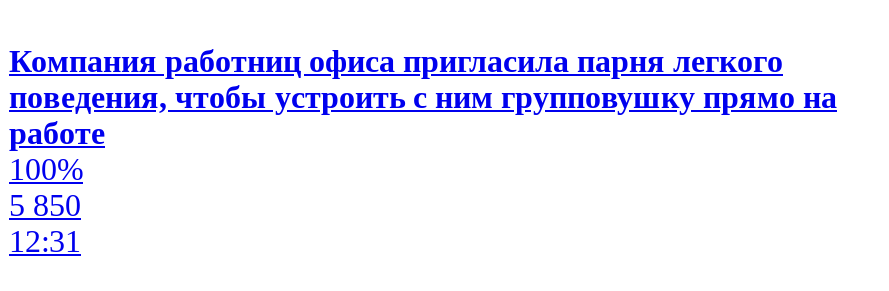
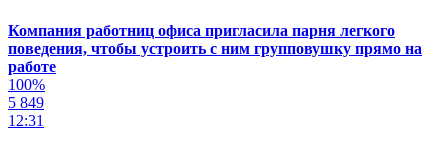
- 5 850
+ 5 849
